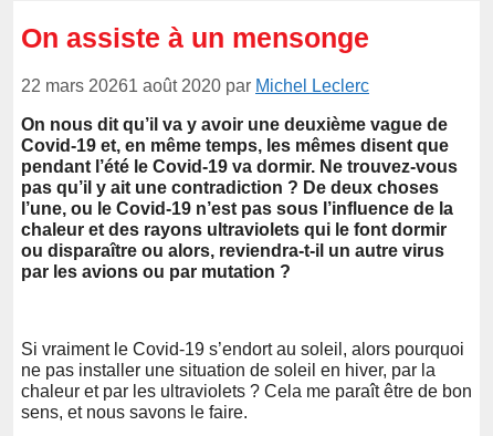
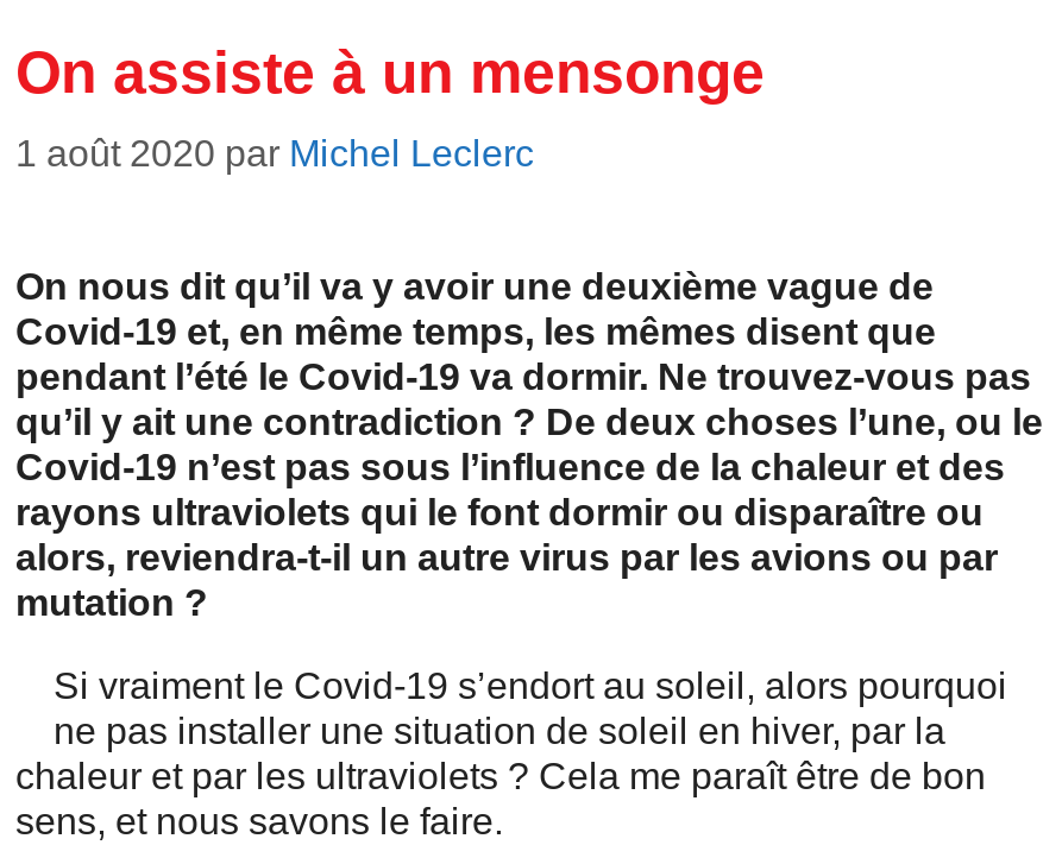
- 22 mars 20261 août 2020 par Michel Leclerc
+ 1 août 2020 par Michel Leclerc
